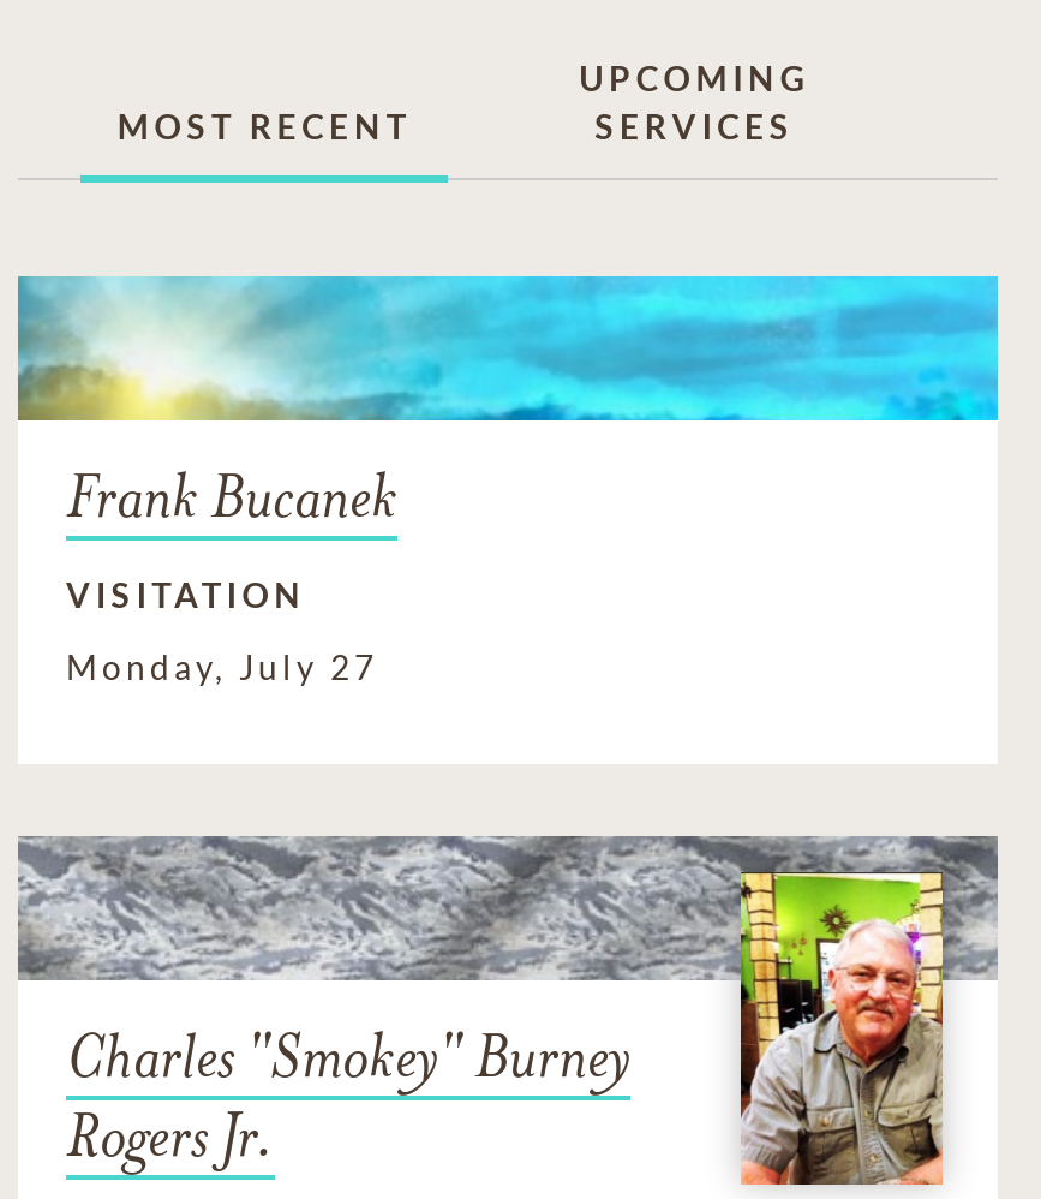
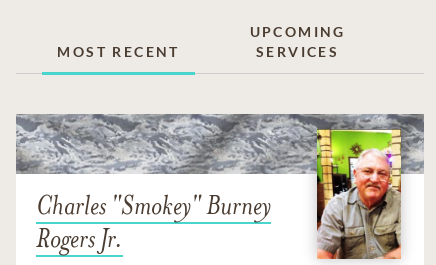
- [image]
- Frank Bucanek
- VISITATION
- Monday, July 27
